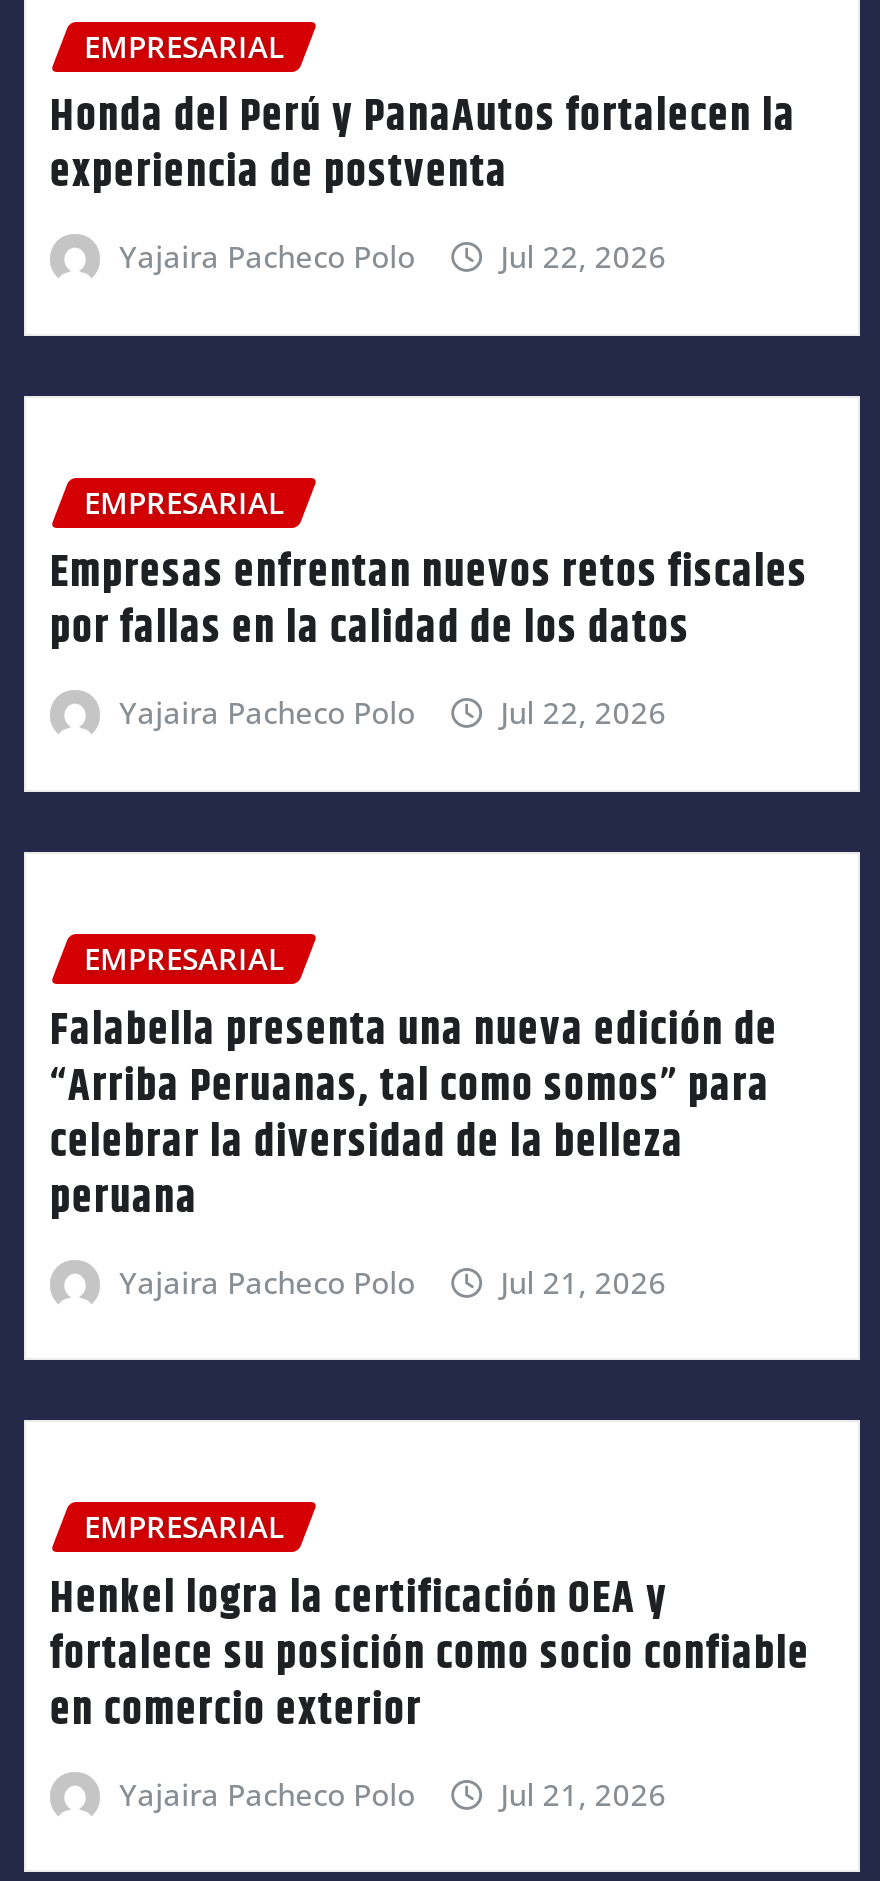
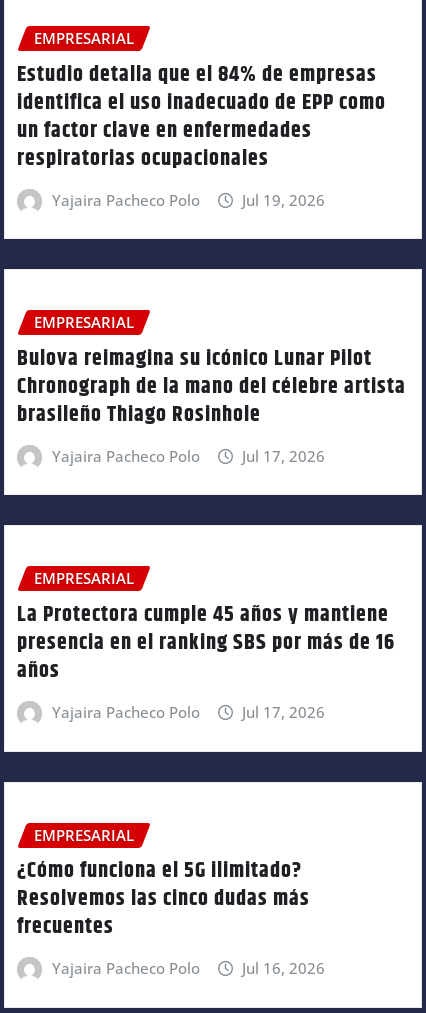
- Honda del Perú y PanaAutos fortalecen la
- experiencia de postventa
+ Estudio detalla que el 84% de empresas
+ identifica el uso inadecuado de EPP como
+ un factor clave en enfermedades
+ respiratorias ocupacionales

- Jul 22, 2026
+ Jul 19, 2026

- Empresas enfrentan nuevos retos fiscales
- por fallas en la calidad de los datos
+ Bulova reimagina su icónico Lunar Pilot
+ Chronograph de la mano del célebre artista
+ brasileño Thiago Rosinhole

moved down: Yajaira Pacheco Polo | EMPRESARIAL

- Jul 22, 2026
+ Jul 17, 2026

- Falabella presenta una nueva edición de
- “Arriba Peruanas, tal como somos” para
- celebrar la diversidad de la belleza
- peruana
+ La Protectora cumple 45 años y mantiene
+ presencia en el ranking SBS por más de 16
+ años

- Jul 21, 2026
+ Jul 17, 2026

- Henkel logra la certificación OEA y
- fortalece su posición como socio confiable
- en comercio exterior
+ ¿Cómo funciona el 5G ilimitado?
+ Resolvemos las cinco dudas más
+ frecuentes

- Jul 21, 2026
+ Jul 16, 2026
